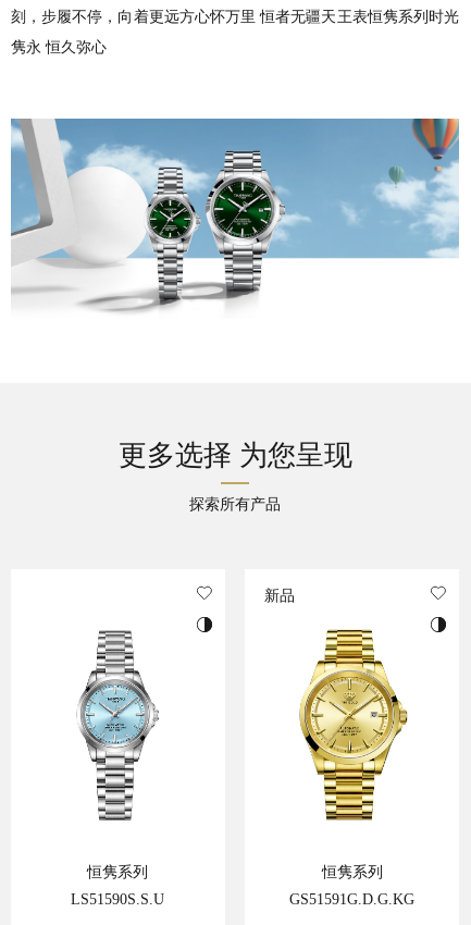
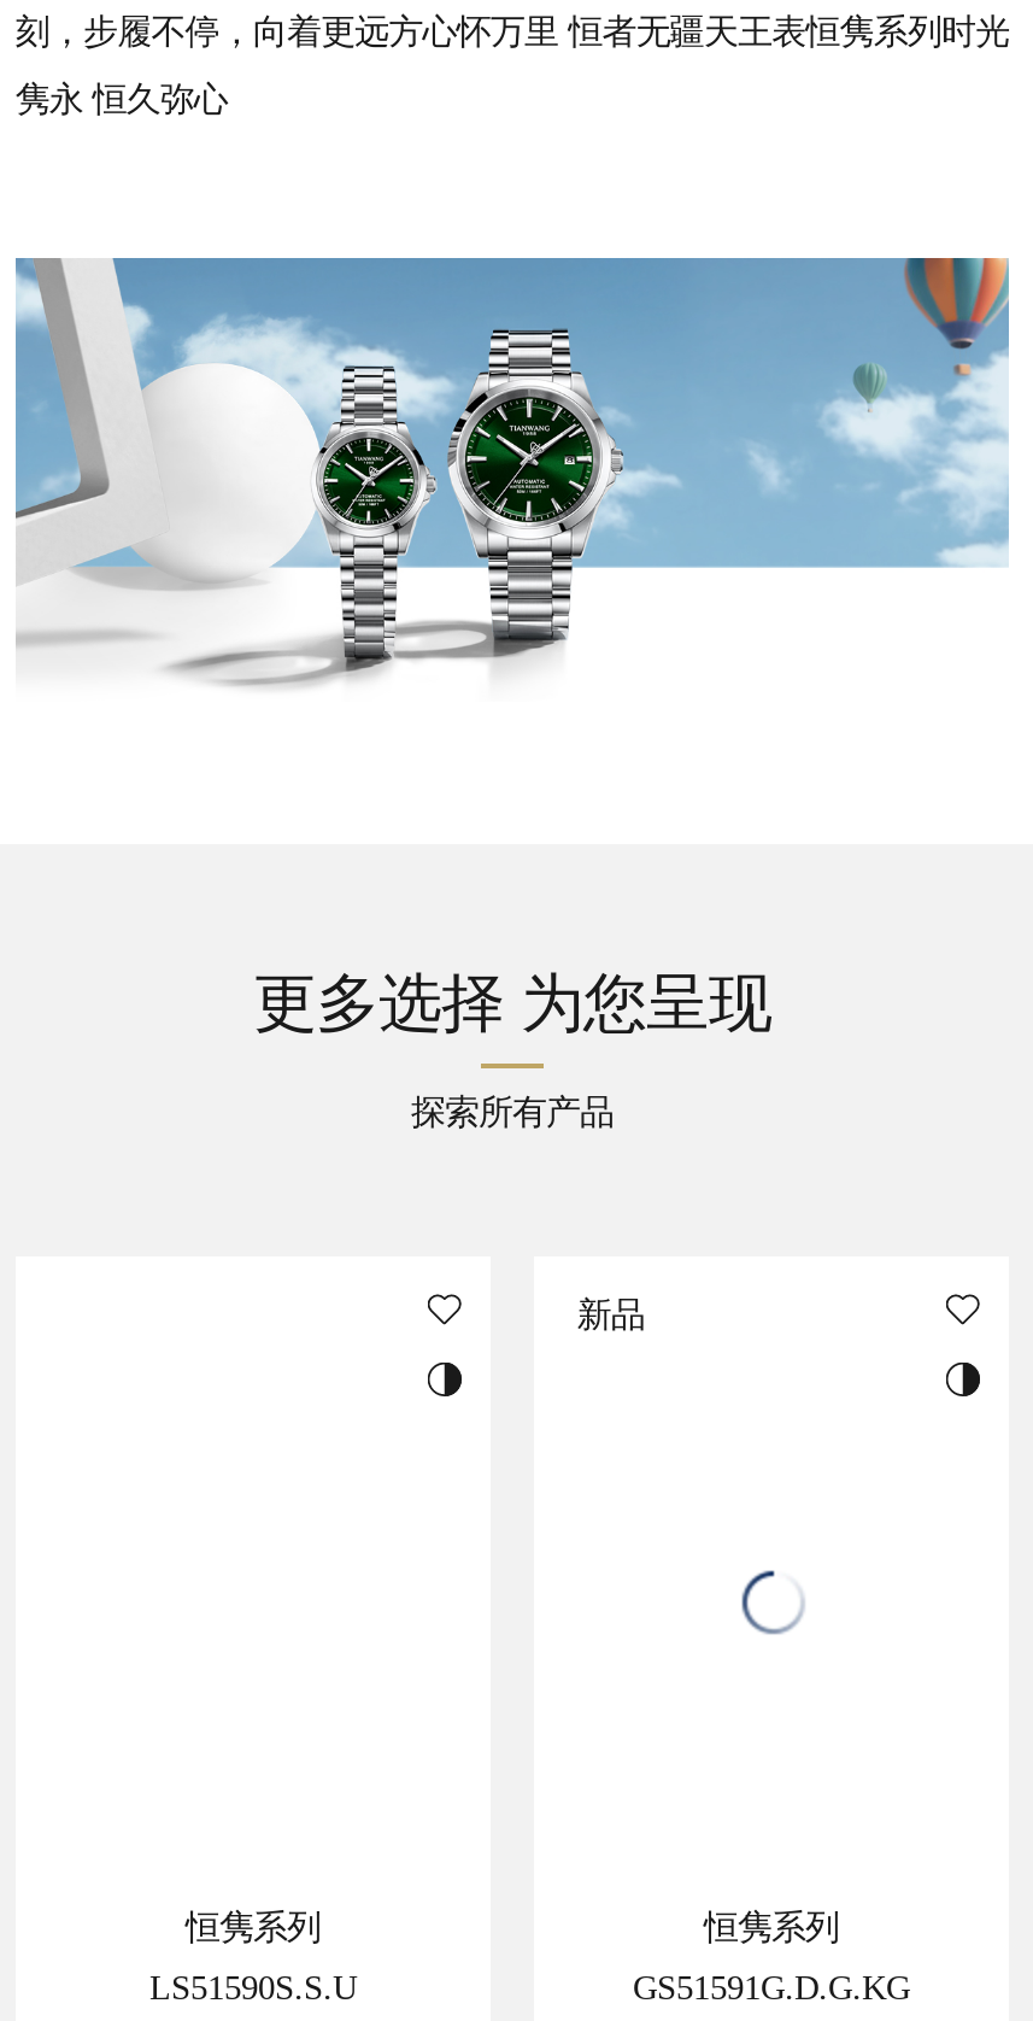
- [image]

- [image]
